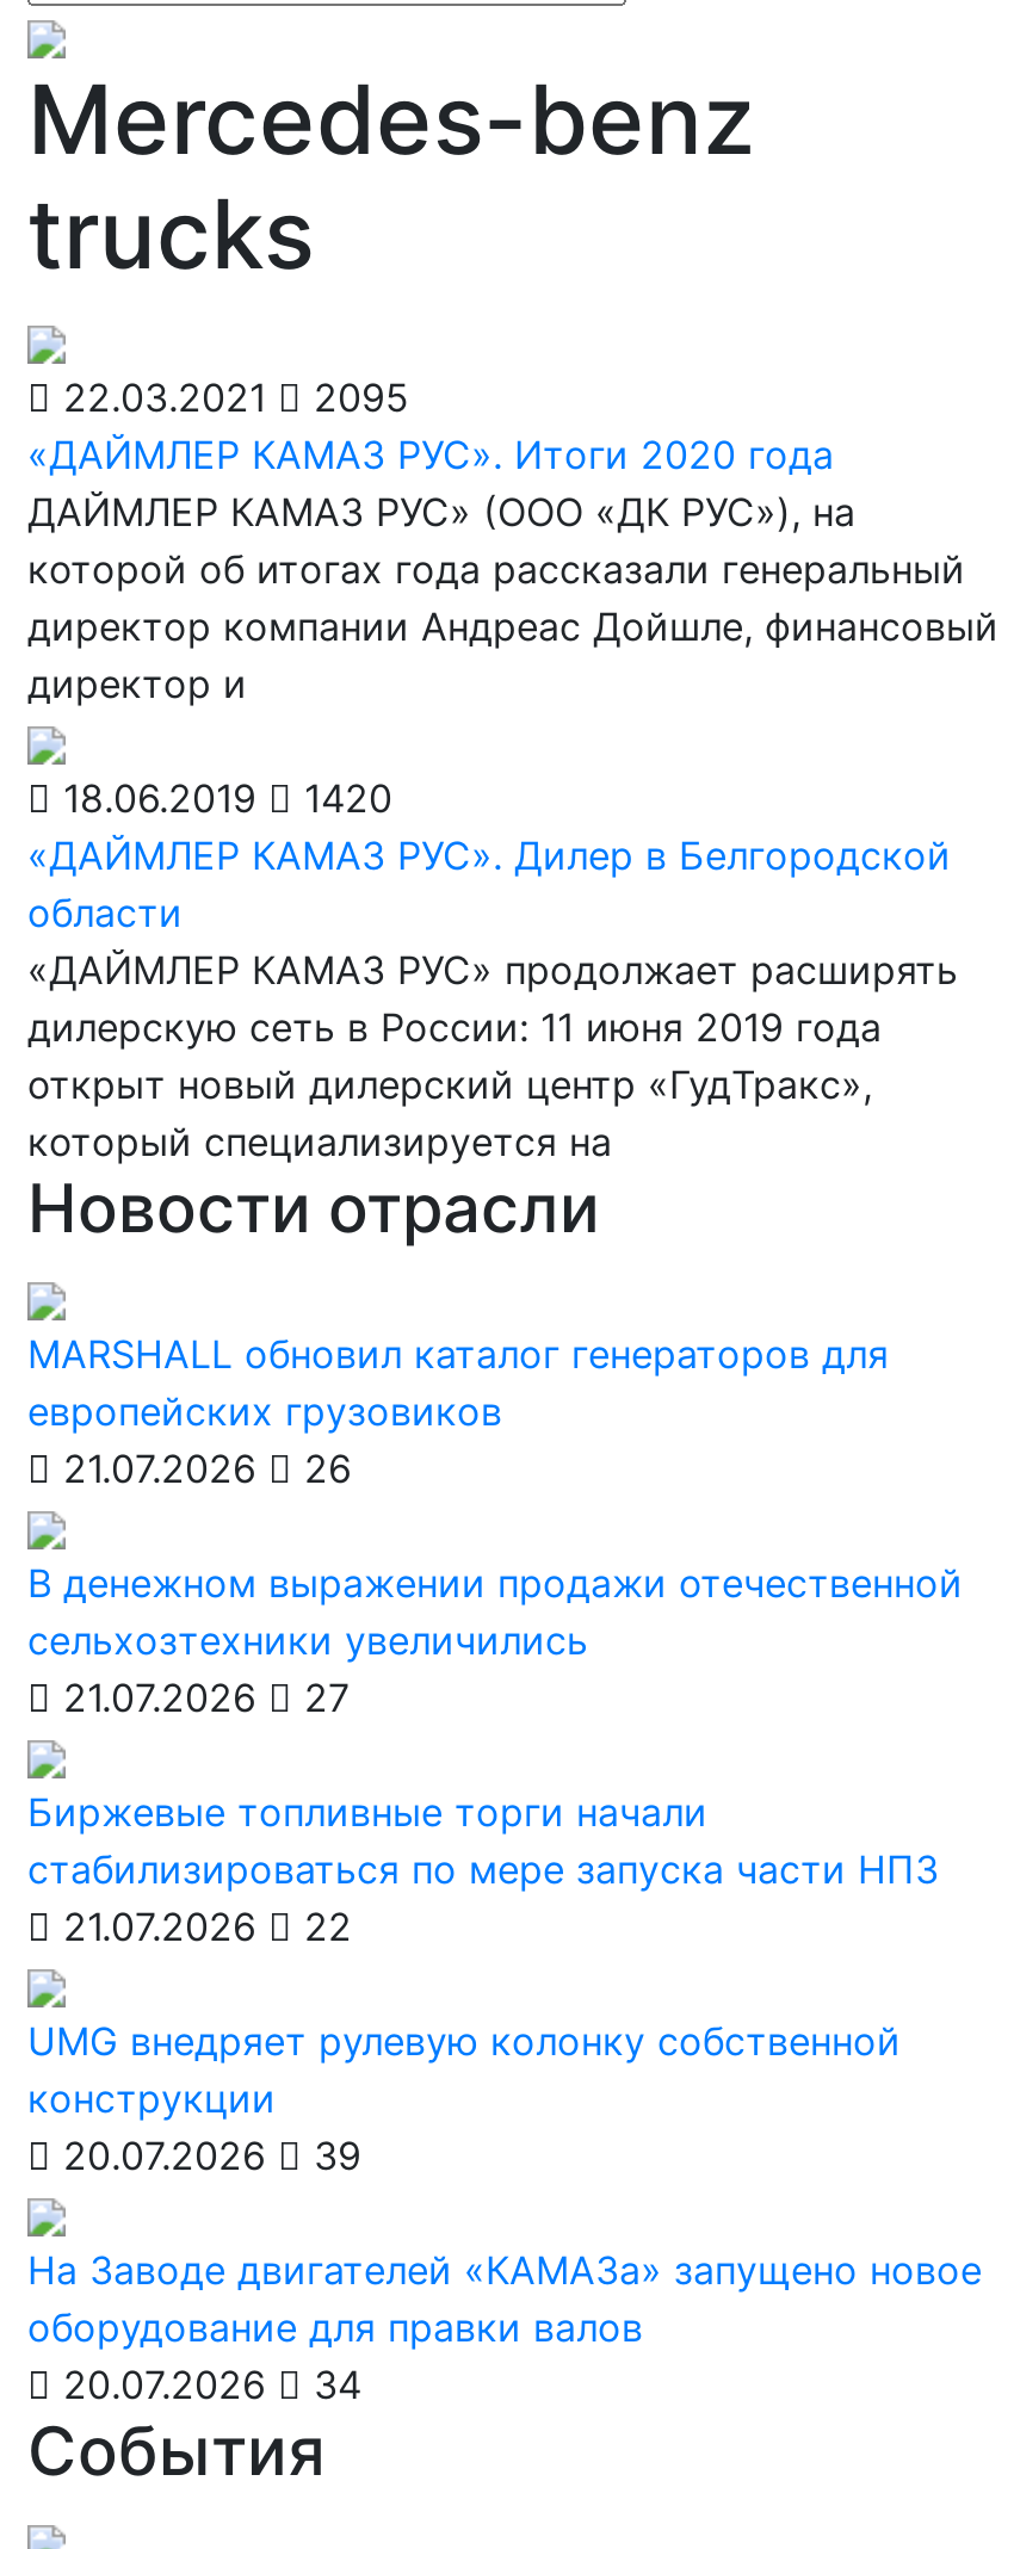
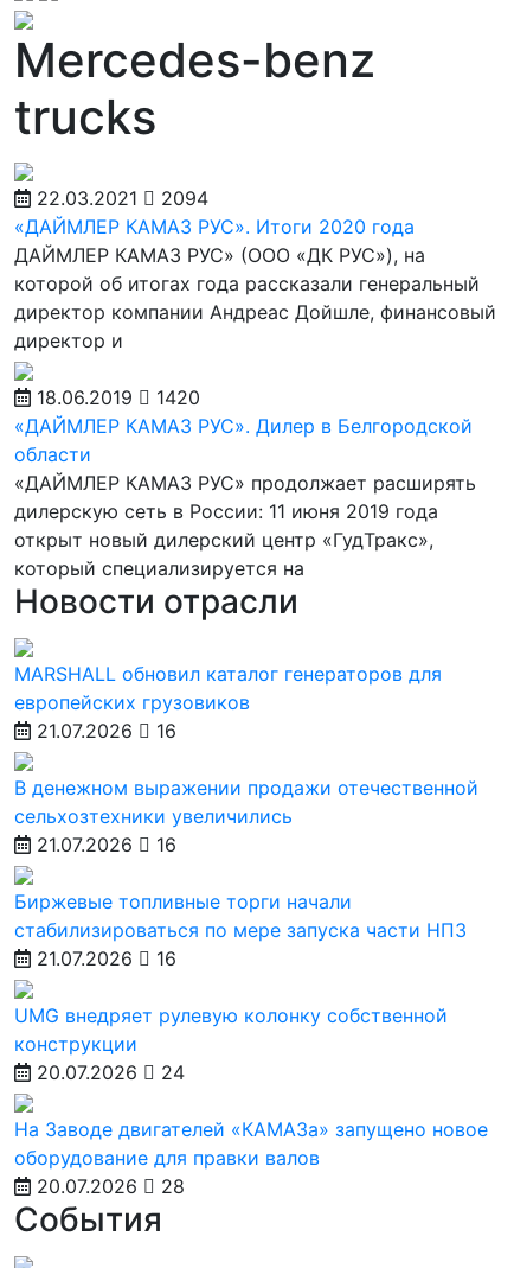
- 22.03.2021 2095
+ 22.03.2021 2094

- 21.07.2026 26
+ 21.07.2026 16

- 21.07.2026 27
+ 21.07.2026 16

- 21.07.2026 22
+ 21.07.2026 16

- 20.07.2026 39
+ 20.07.2026 24

- 20.07.2026 34
+ 20.07.2026 28
